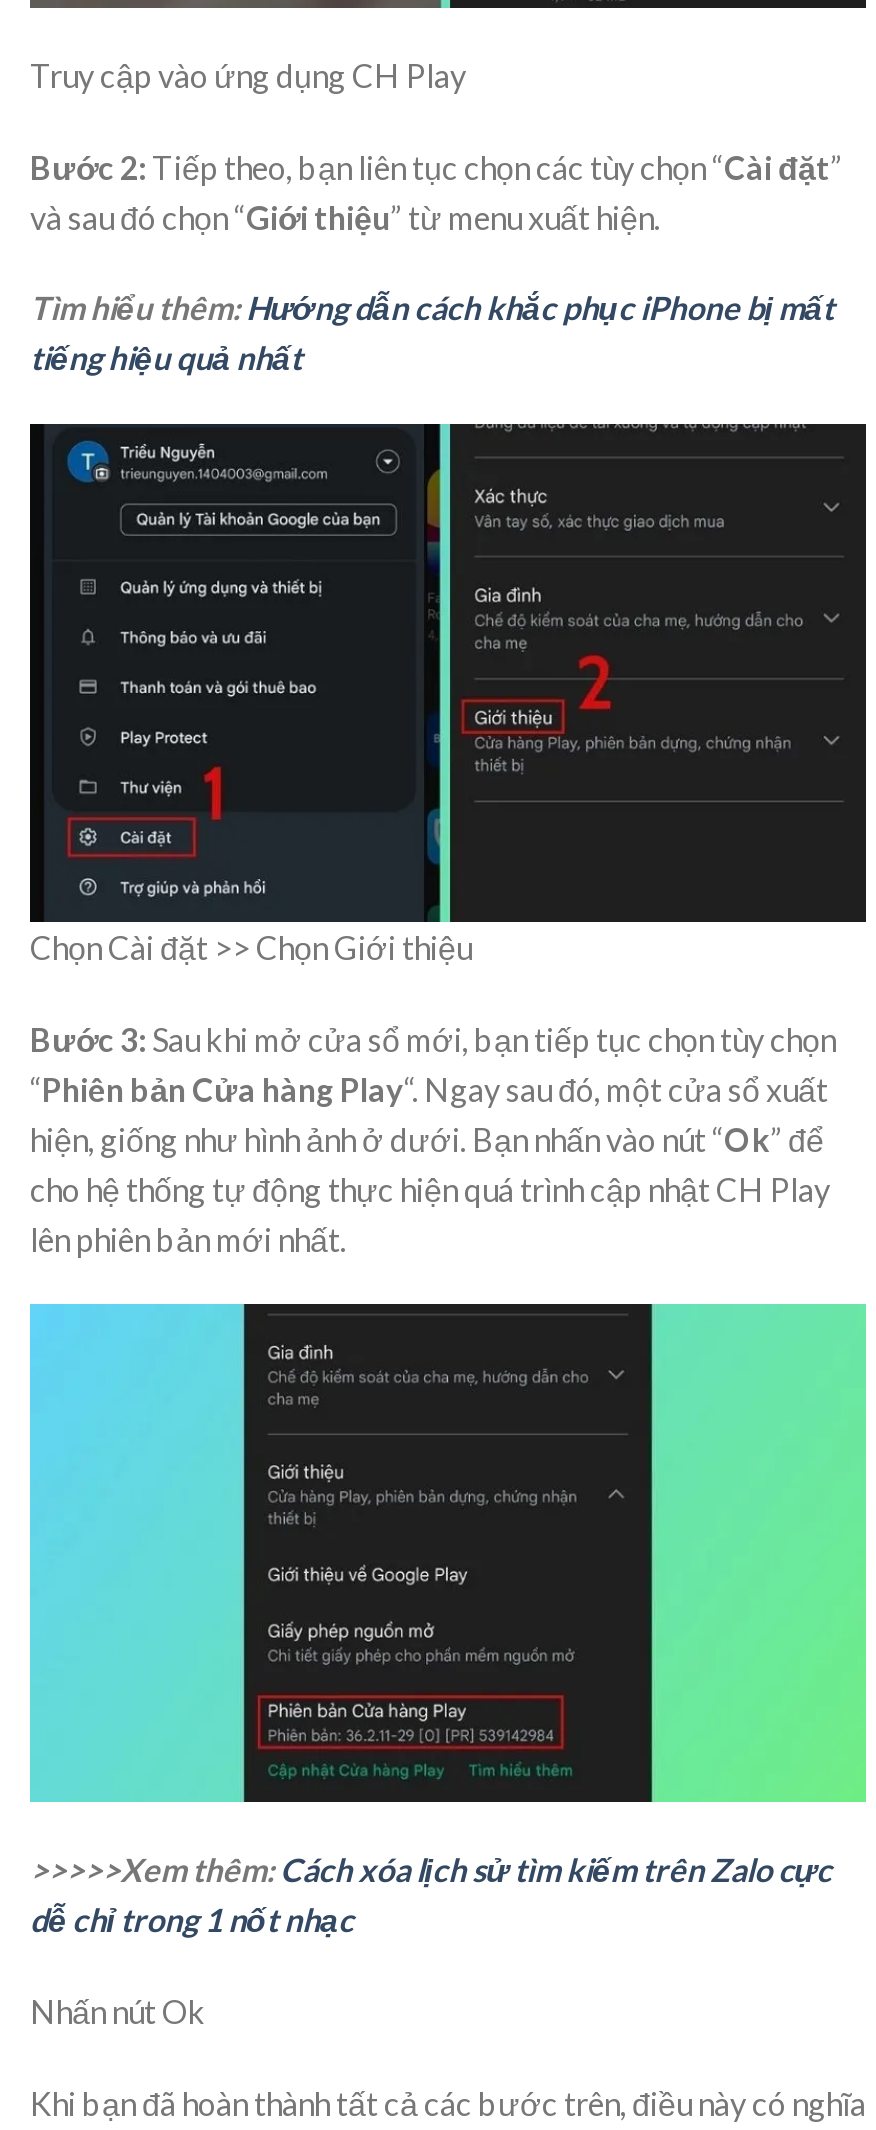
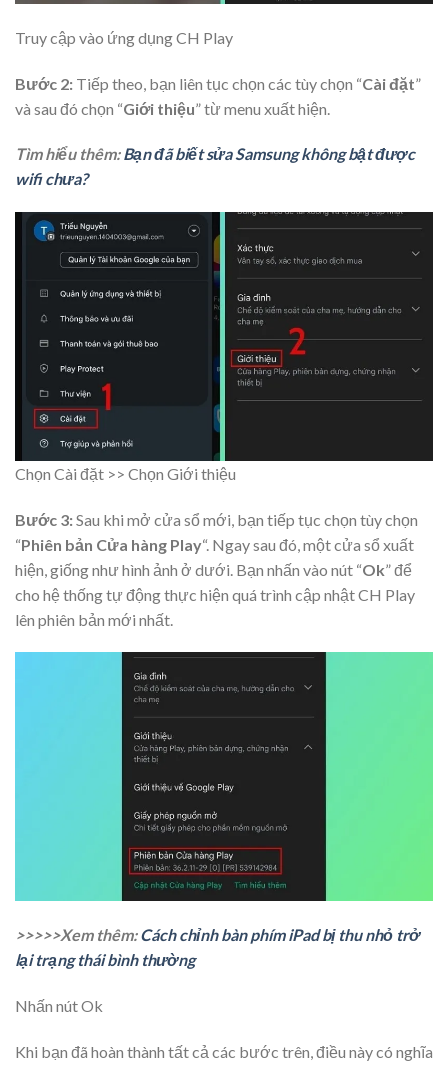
- Tìm hiểu thêm: Hướng dẫn cách khắc phục iPhone bị mất
- tiếng hiệu quả nhất
+ Tìm hiểu thêm: Bạn đã biết sửa Samsung không bật được
+ wifi chưa?

- >>>>>Xem thêm: Cách xóa lịch sử tìm kiếm trên Zalo cực
- dễ chỉ trong 1 nốt nhạc
+ >>>>>Xem thêm: Cách chỉnh bàn phím iPad bị thu nhỏ trở
+ lại trạng thái bình thường
